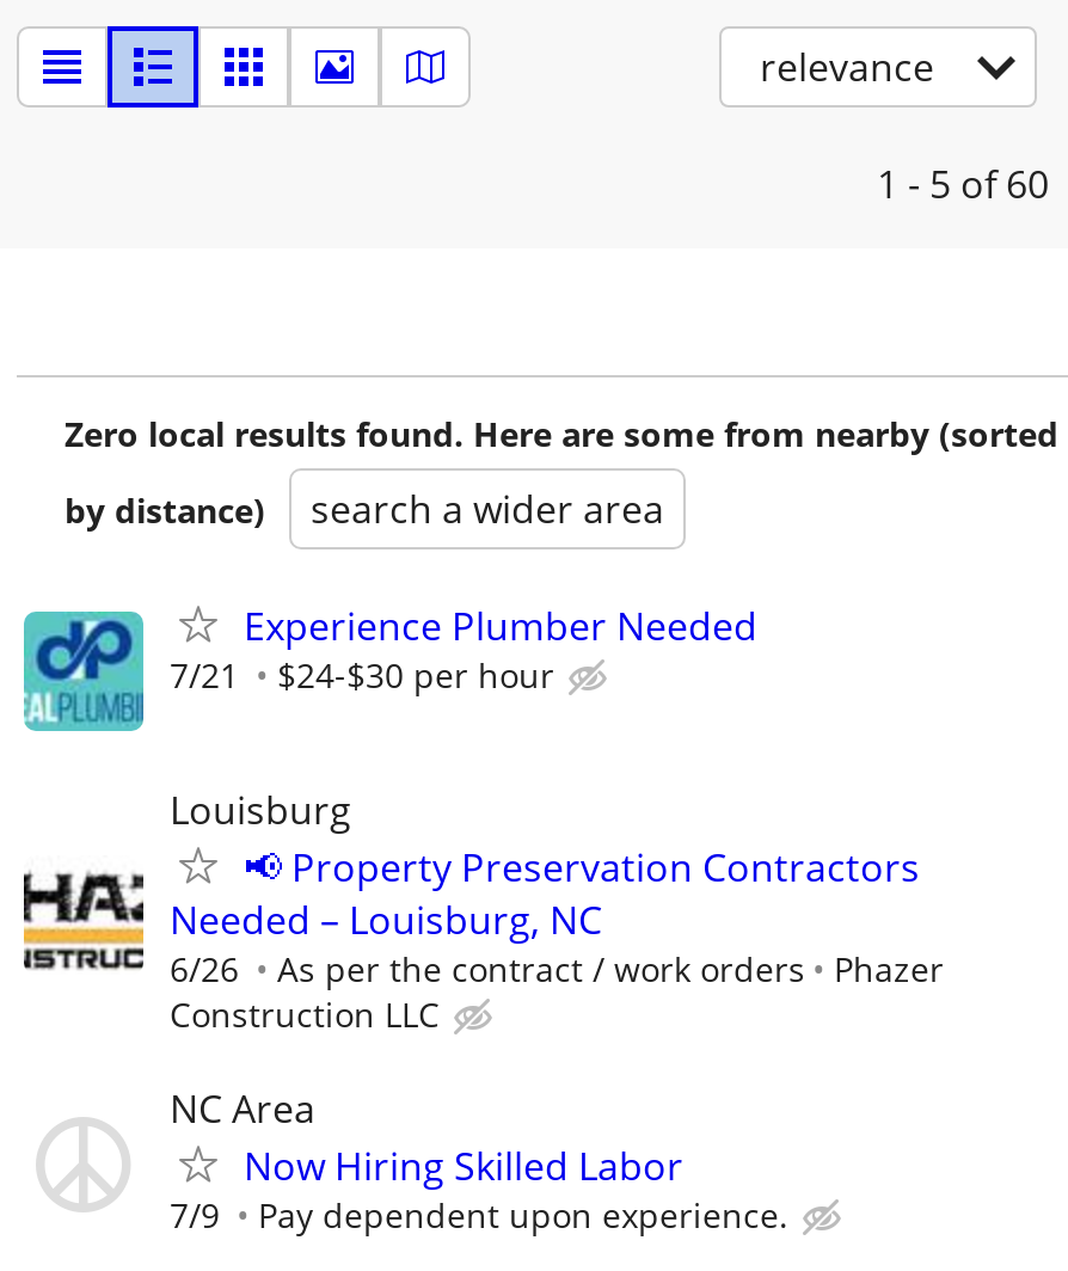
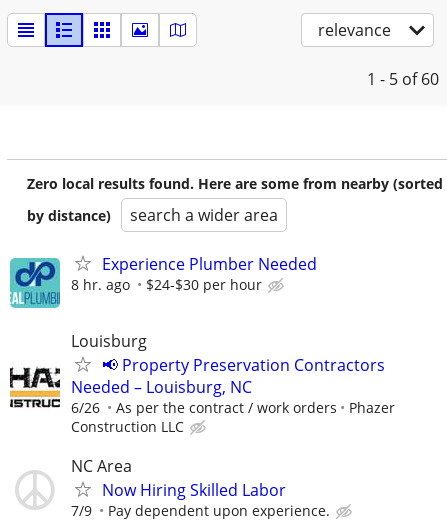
- 7/21 $24-$30 per hour
+ 8 hr. ago $24-$30 per hour
